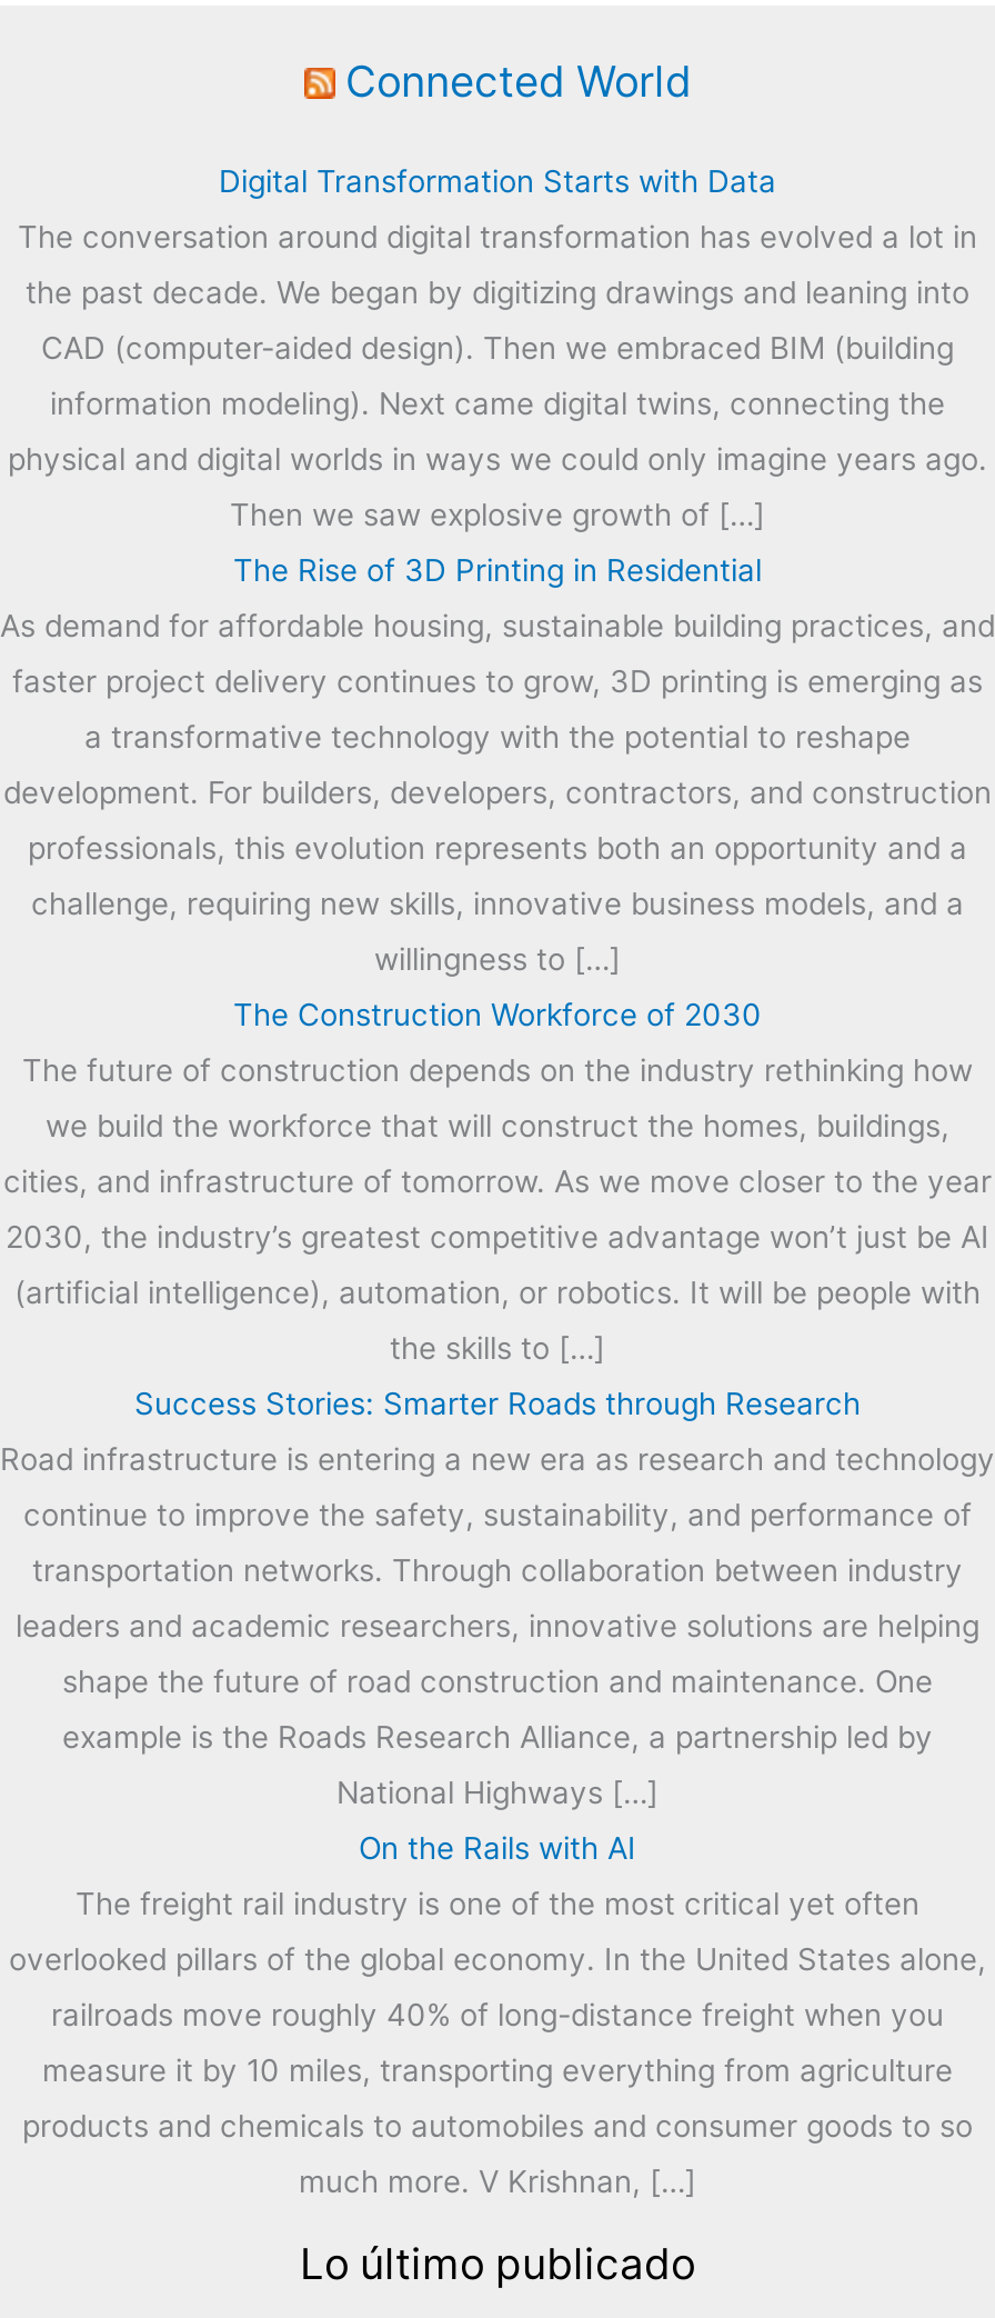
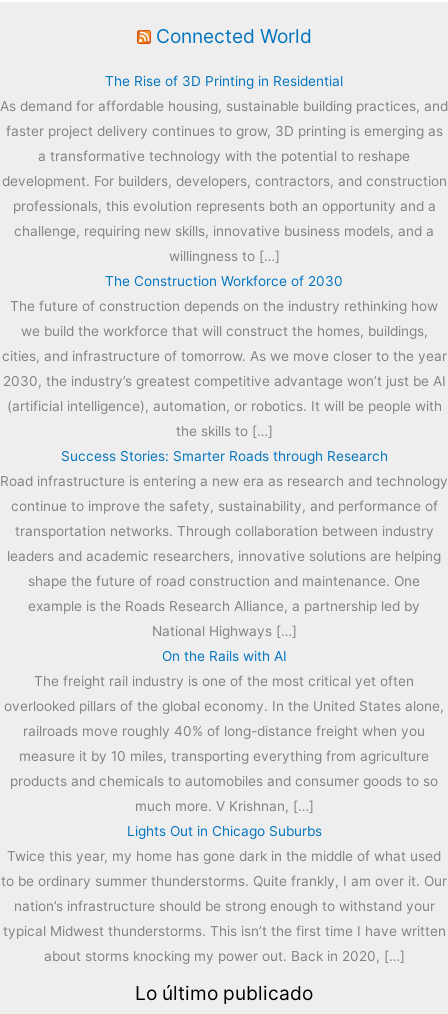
- Digital Transformation Starts with Data
- The conversation around digital transformation has evolved a lot in
- the past decade. We began by digitizing drawings and leaning into
- CAD (computer-aided design). Then we embraced BIM (building
- information modeling). Next came digital twins, connecting the
- physical and digital worlds in ways we could only imagine years ago.
- Then we saw explosive growth of […]

moved up: The Rise of 3D Printing in Residential | As demand for affordable housing, sustainable building practices, and | faster project delivery continues to grow, 3D printing is emerging as | ... | products and chemicals to automobiles and consumer goods to so | much more. V Krishnan, […]

+ Lights Out in Chicago Suburbs
+ Twice this year, my home has gone dark in the middle of what used
+ to be ordinary summer thunderstorms. Quite frankly, I am over it. Our
+ nation’s infrastructure should be strong enough to withstand your
+ typical Midwest thunderstorms. This isn’t the first time I have written
+ about storms knocking my power out. Back in 2020, […]
